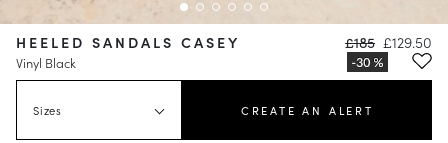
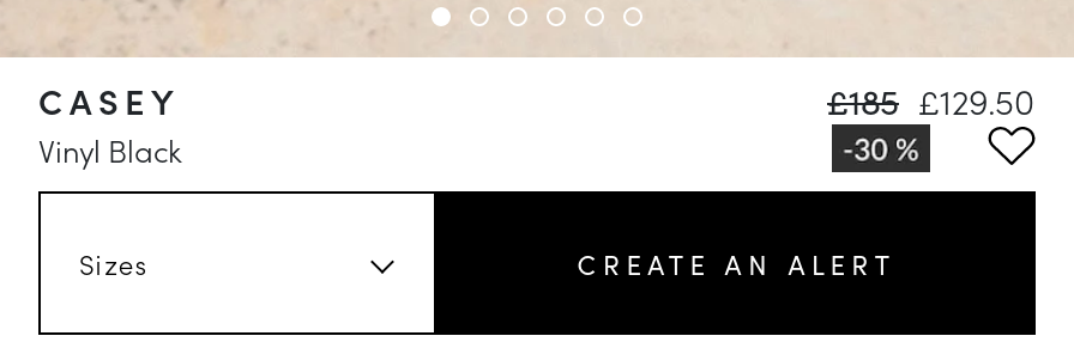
- HEELED SANDALS CASEY
+ CASEY
